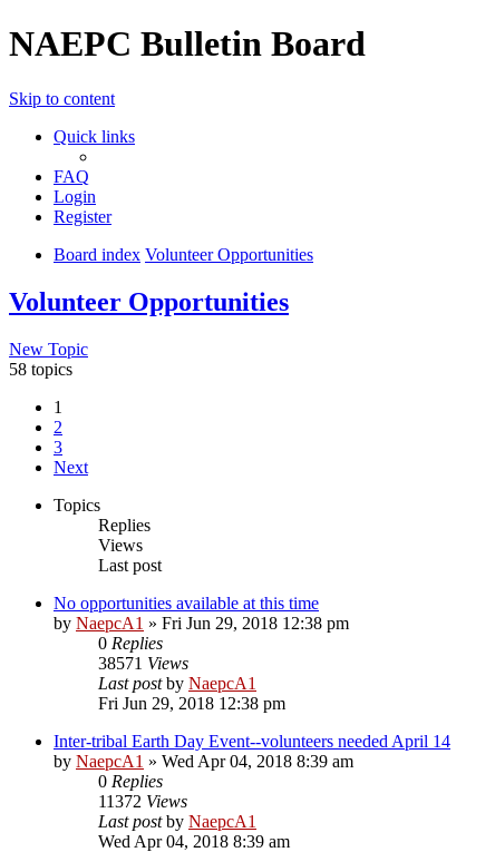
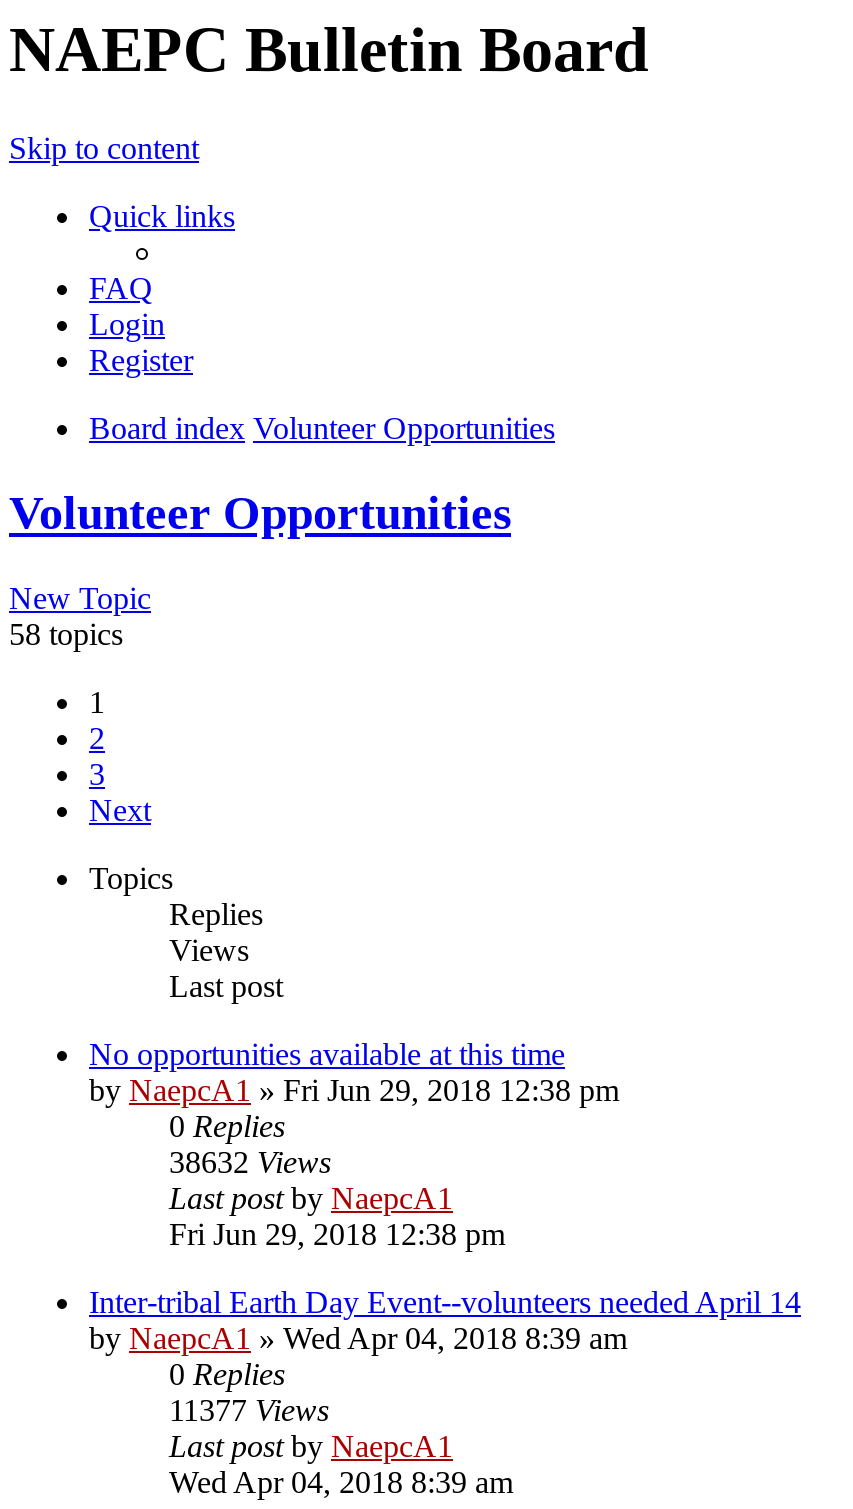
- 38571 Views
+ 38632 Views

- 11372 Views
+ 11377 Views
